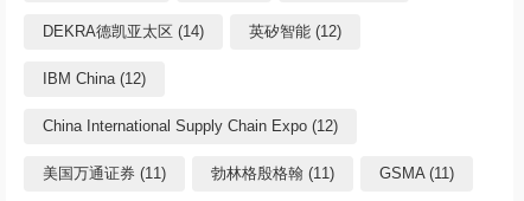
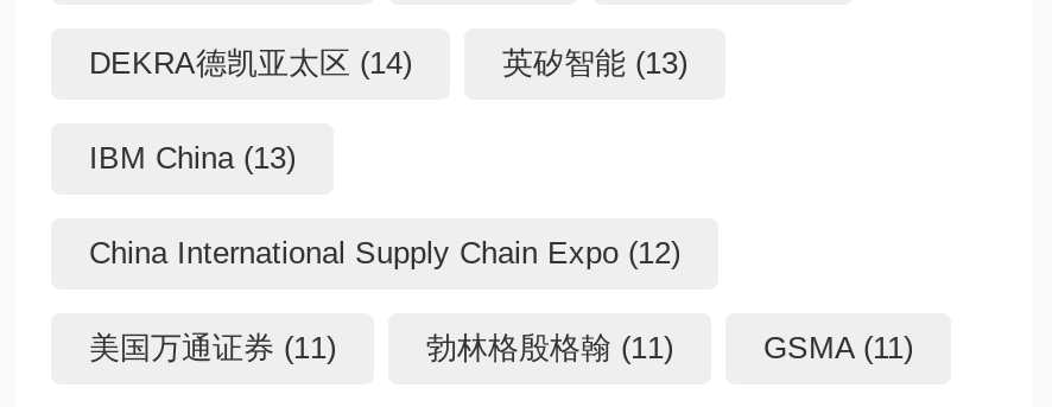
- 英矽智能 (12)
+ 英矽智能 (13)

- IBM China (12)
+ IBM China (13)
